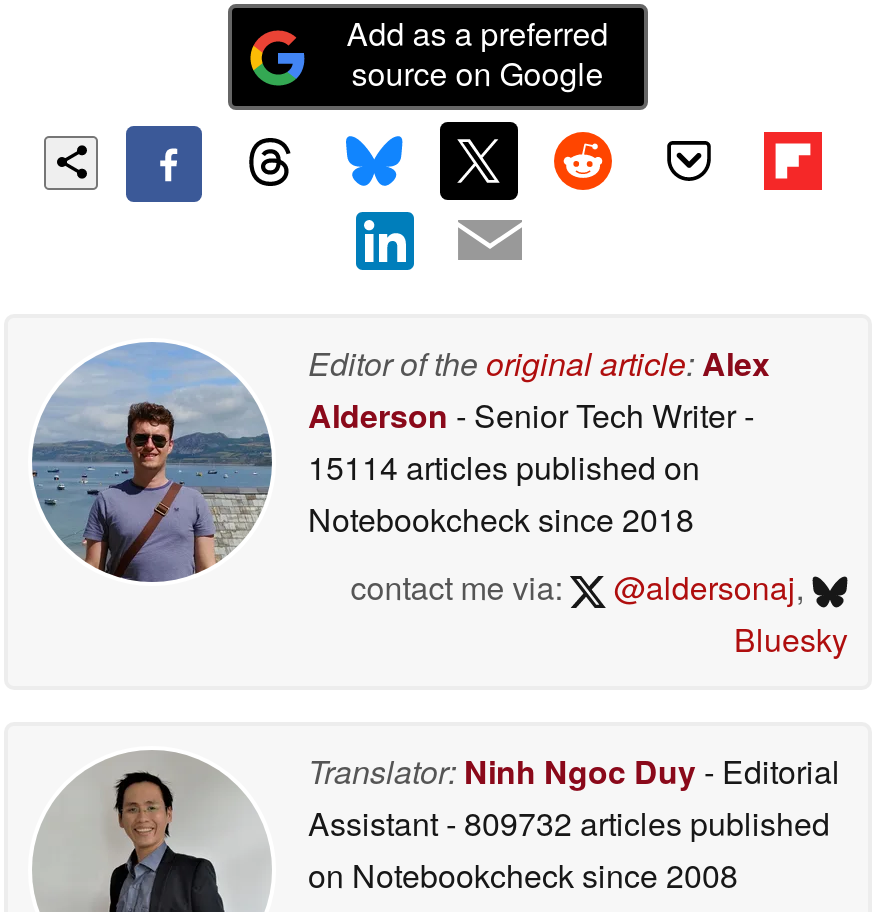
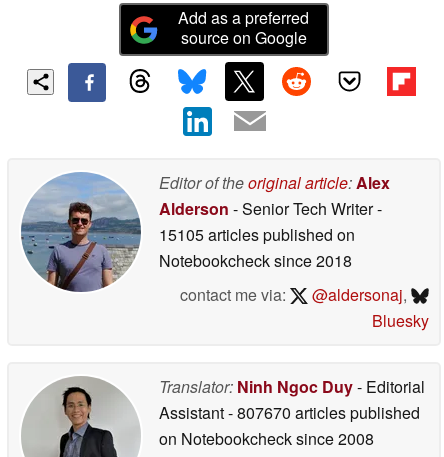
- 15114 articles published on
+ 15105 articles published on

- Assistant - 809732 articles published
+ Assistant - 807670 articles published
